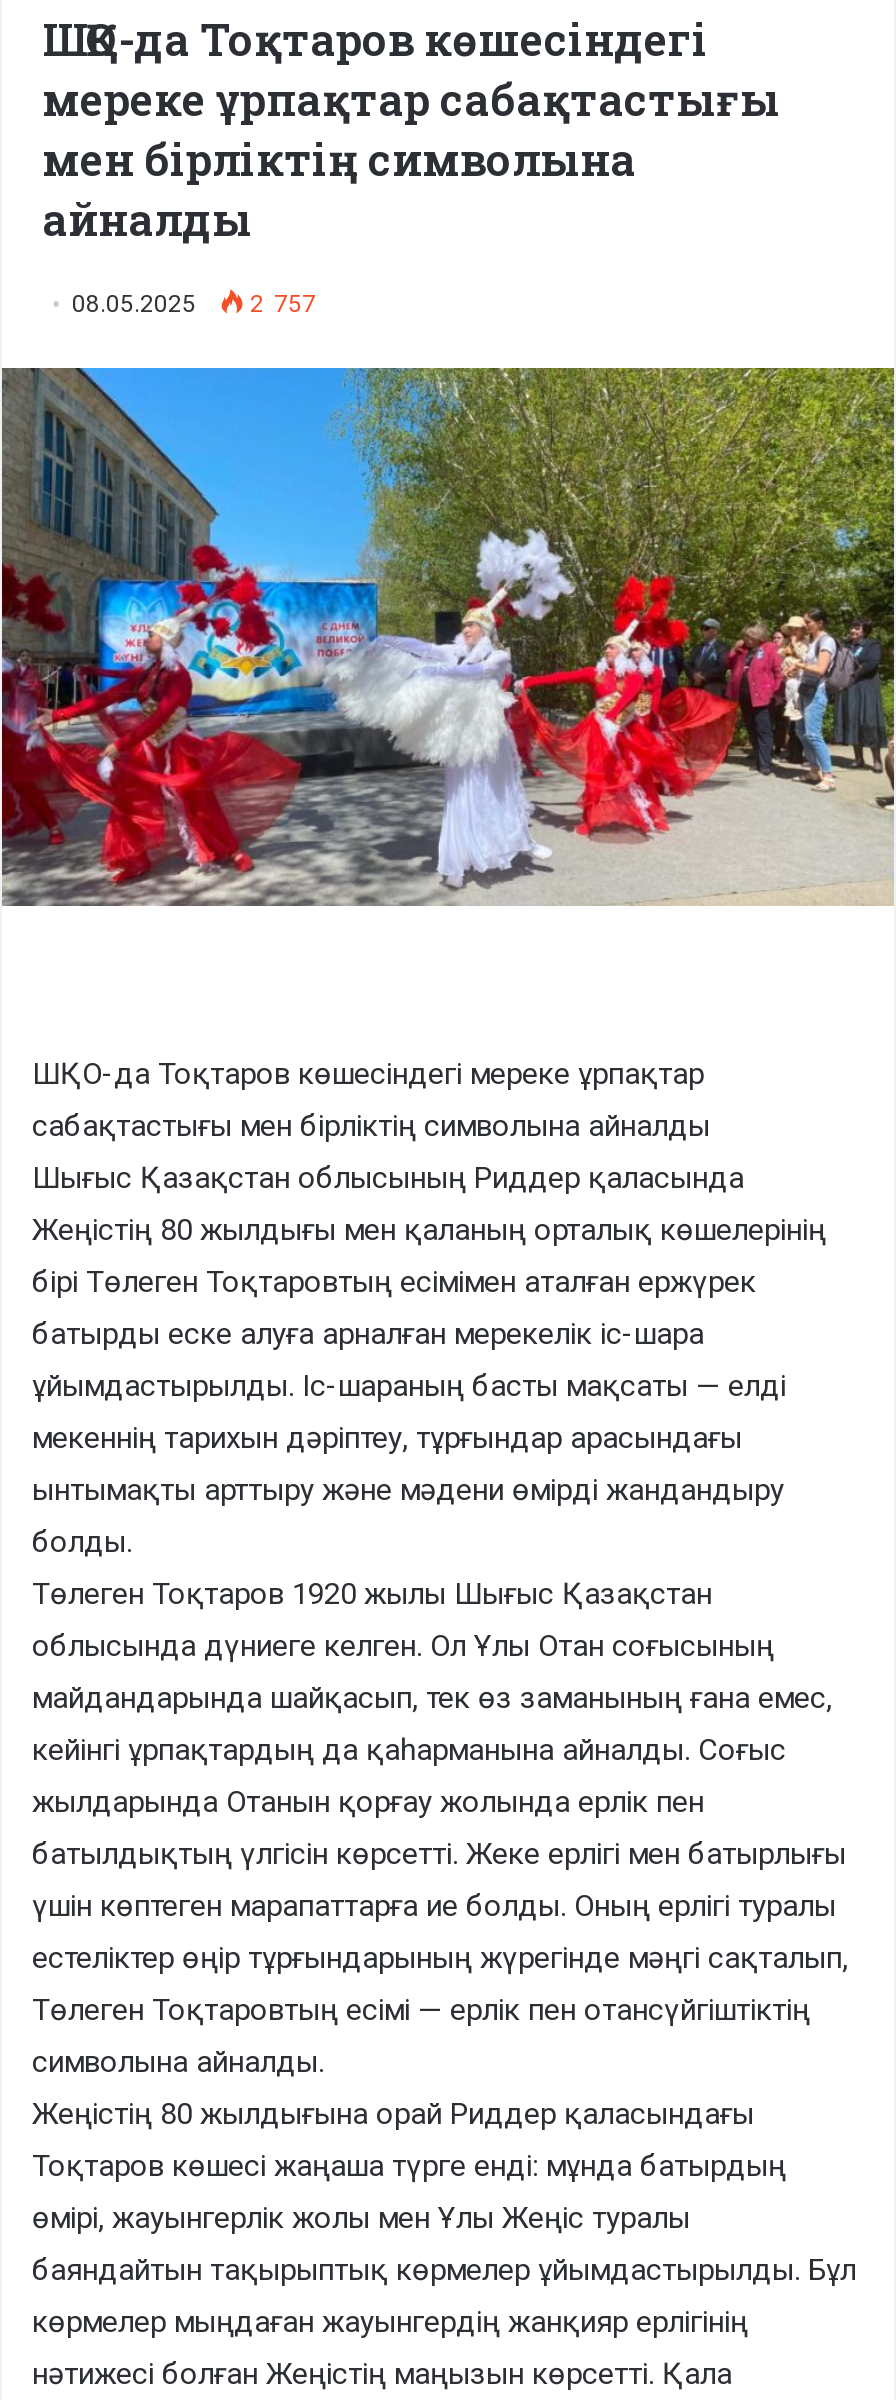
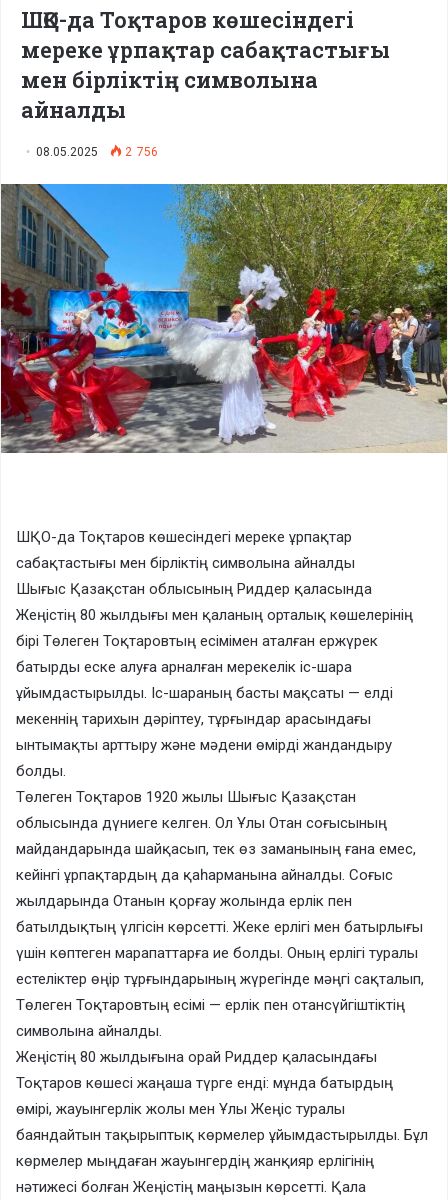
- 08.05.2025 2 757
+ 08.05.2025 2 756
